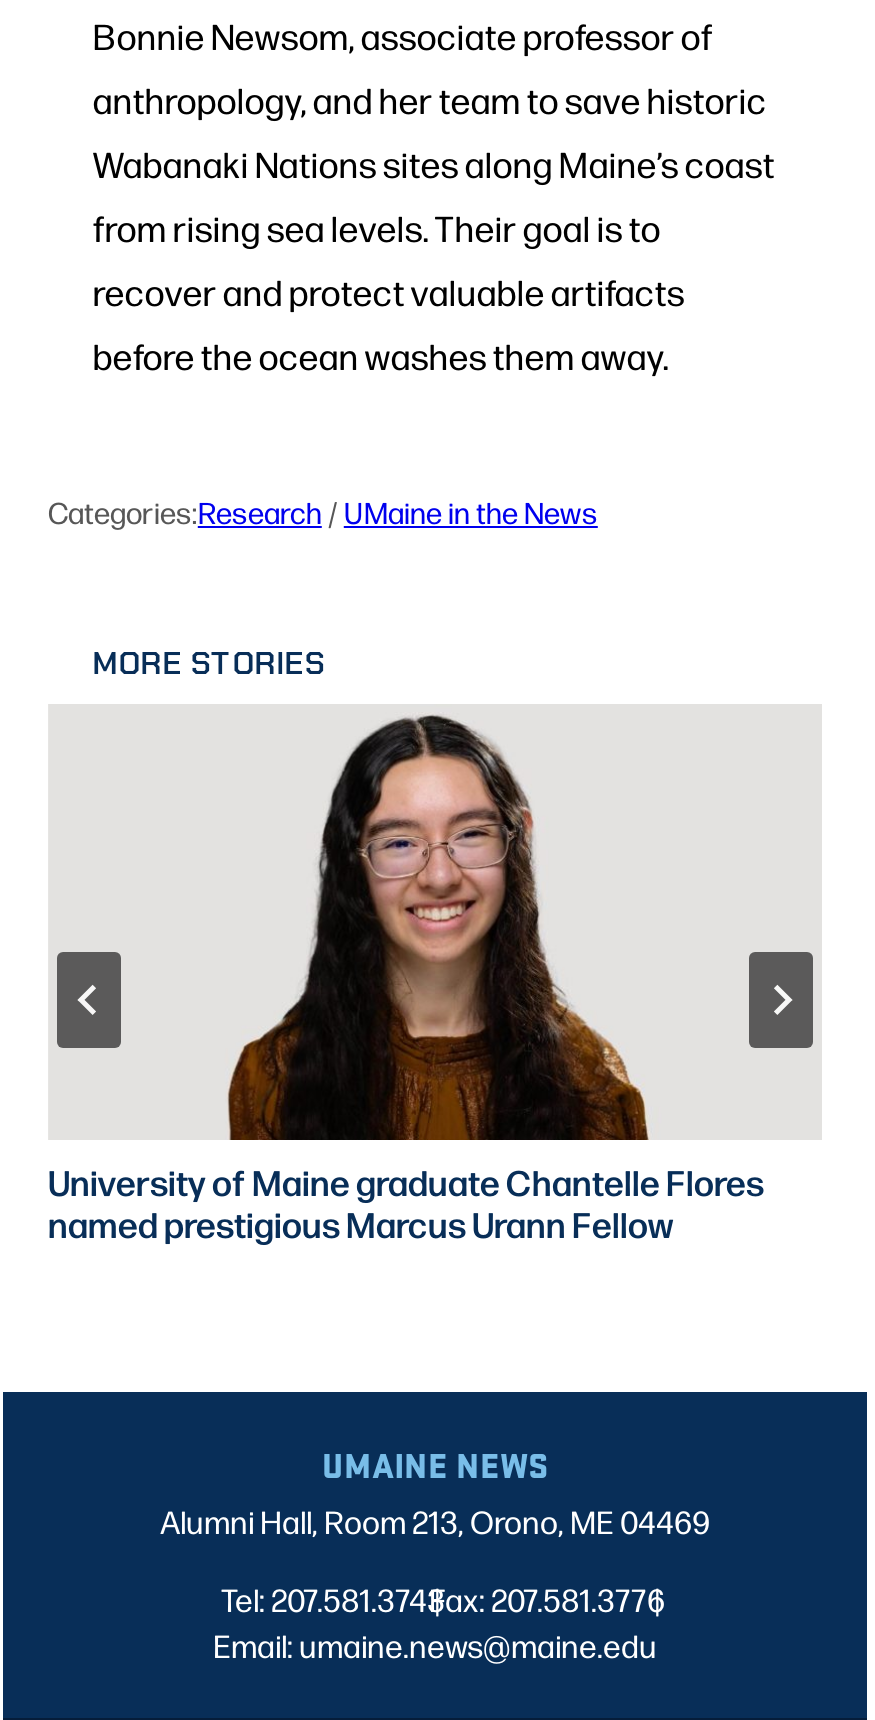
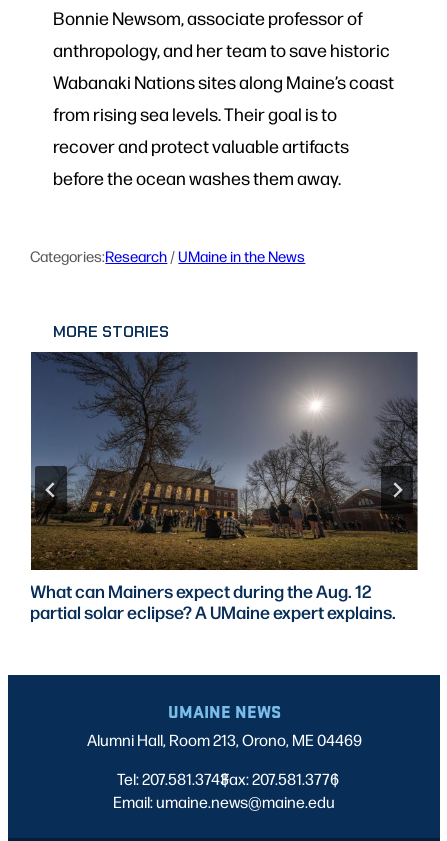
- [image]
- University of Maine graduate Chantelle Flores
- named prestigious Marcus Urann Fellow
+ [image]
+ What can Mainers expect during the Aug. 12
+ partial solar eclipse? A UMaine expert explains.
